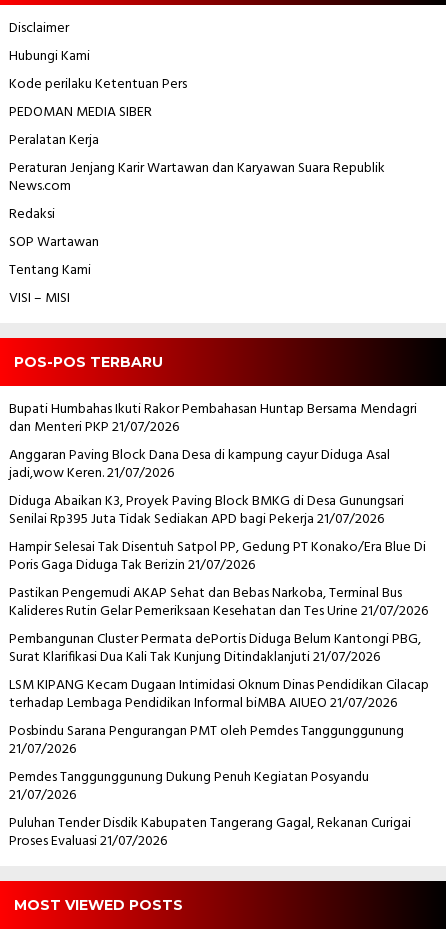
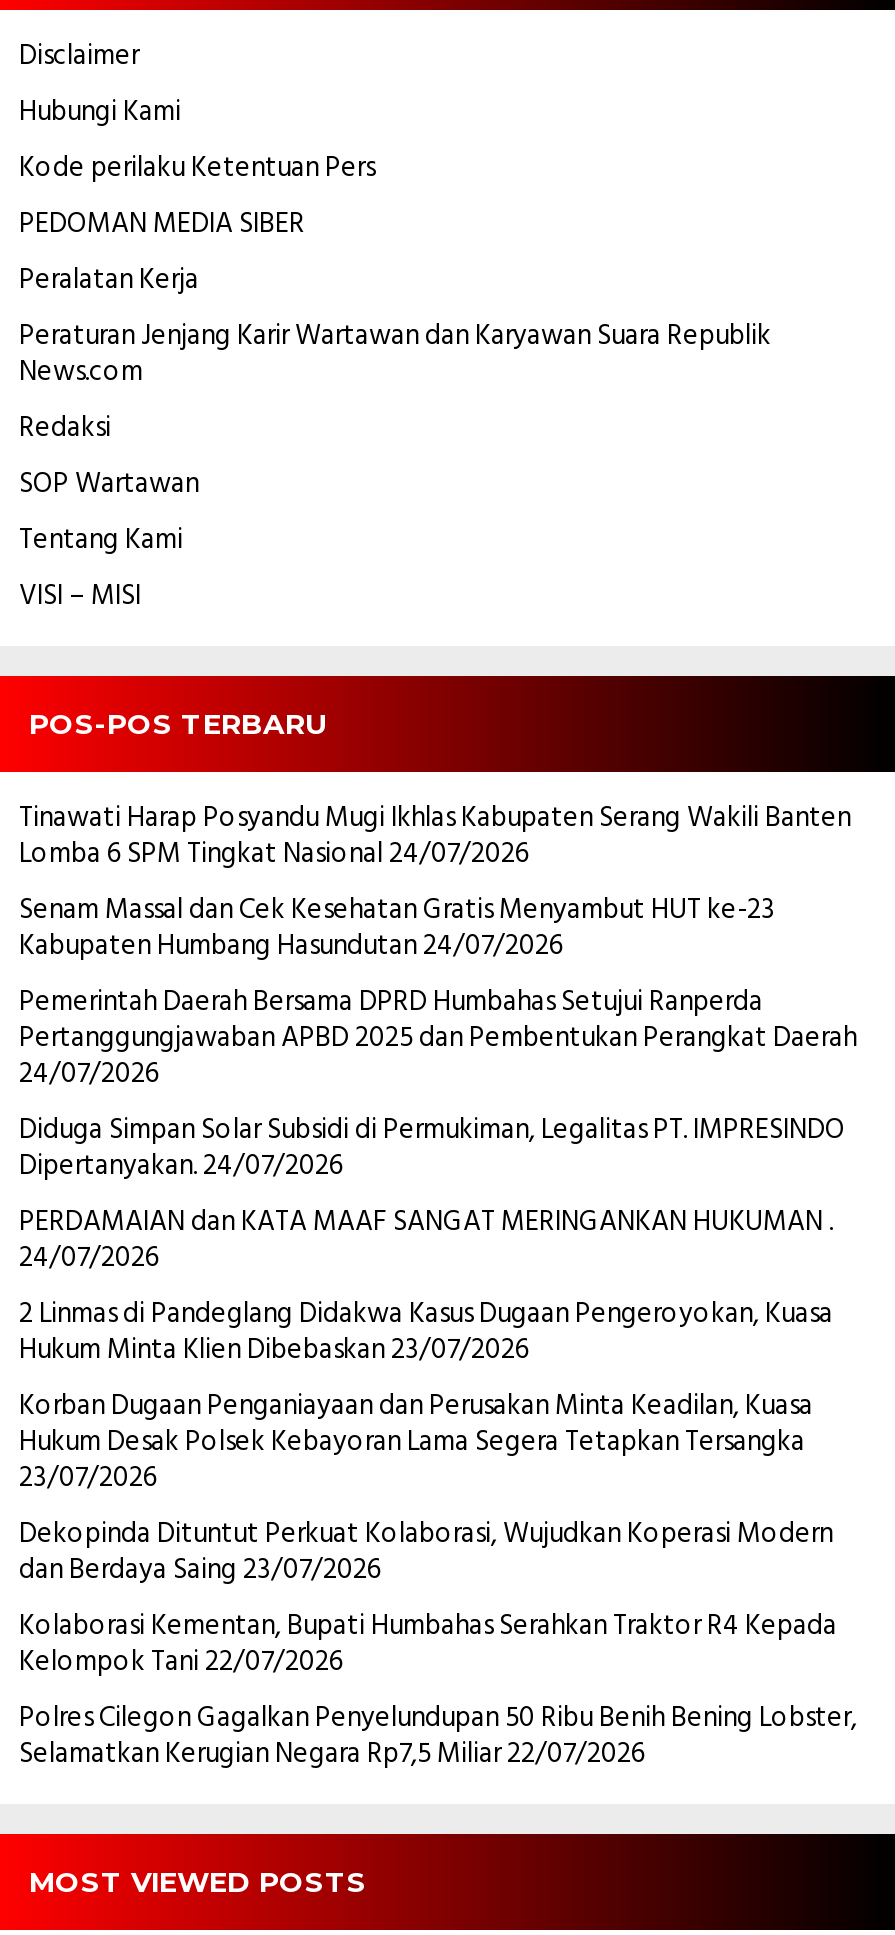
- Bupati Humbahas Ikuti Rakor Pembahasan Huntap Bersama Mendagri
- dan Menteri PKP 21/07/2026
- Anggaran Paving Block Dana Desa di kampung cayur Diduga Asal
- jadi,wow Keren. 21/07/2026
- Diduga Abaikan K3, Proyek Paving Block BMKG di Desa Gunungsari
- Senilai Rp395 Juta Tidak Sediakan APD bagi Pekerja 21/07/2026
- Hampir Selesai Tak Disentuh Satpol PP, Gedung PT Konako/Era Blue Di
- Poris Gaga Diduga Tak Berizin 21/07/2026
- Pastikan Pengemudi AKAP Sehat dan Bebas Narkoba, Terminal Bus
- Kalideres Rutin Gelar Pemeriksaan Kesehatan dan Tes Urine 21/07/2026
- Pembangunan Cluster Permata dePortis Diduga Belum Kantongi PBG,
- Surat Klarifikasi Dua Kali Tak Kunjung Ditindaklanjuti 21/07/2026
- LSM KIPANG Kecam Dugaan Intimidasi Oknum Dinas Pendidikan Cilacap
- terhadap Lembaga Pendidikan Informal biMBA AIUEO 21/07/2026
- Posbindu Sarana Pengurangan PMT oleh Pemdes Tanggunggunung
- 21/07/2026
- Pemdes Tanggunggunung Dukung Penuh Kegiatan Posyandu
- 21/07/2026
- Puluhan Tender Disdik Kabupaten Tangerang Gagal, Rekanan Curigai
- Proses Evaluasi 21/07/2026
+ Tinawati Harap Posyandu Mugi Ikhlas Kabupaten Serang Wakili Banten
+ Lomba 6 SPM Tingkat Nasional 24/07/2026
+ Senam Massal dan Cek Kesehatan Gratis Menyambut HUT ke-23
+ Kabupaten Humbang Hasundutan 24/07/2026
+ Pemerintah Daerah Bersama DPRD Humbahas Setujui Ranperda
+ Pertanggungjawaban APBD 2025 dan Pembentukan Perangkat Daerah
+ 24/07/2026
+ Diduga Simpan Solar Subsidi di Permukiman, Legalitas PT. IMPRESINDO
+ Dipertanyakan. 24/07/2026
+ PERDAMAIAN dan KATA MAAF SANGAT MERINGANKAN HUKUMAN .
+ 24/07/2026
+ 2 Linmas di Pandeglang Didakwa Kasus Dugaan Pengeroyokan, Kuasa
+ Hukum Minta Klien Dibebaskan 23/07/2026
+ Korban Dugaan Penganiayaan dan Perusakan Minta Keadilan, Kuasa
+ Hukum Desak Polsek Kebayoran Lama Segera Tetapkan Tersangka
+ 23/07/2026
+ Dekopinda Dituntut Perkuat Kolaborasi, Wujudkan Koperasi Modern
+ dan Berdaya Saing 23/07/2026
+ Kolaborasi Kementan, Bupati Humbahas Serahkan Traktor R4 Kepada
+ Kelompok Tani 22/07/2026
+ Polres Cilegon Gagalkan Penyelundupan 50 Ribu Benih Bening Lobster,
+ Selamatkan Kerugian Negara Rp7,5 Miliar 22/07/2026
